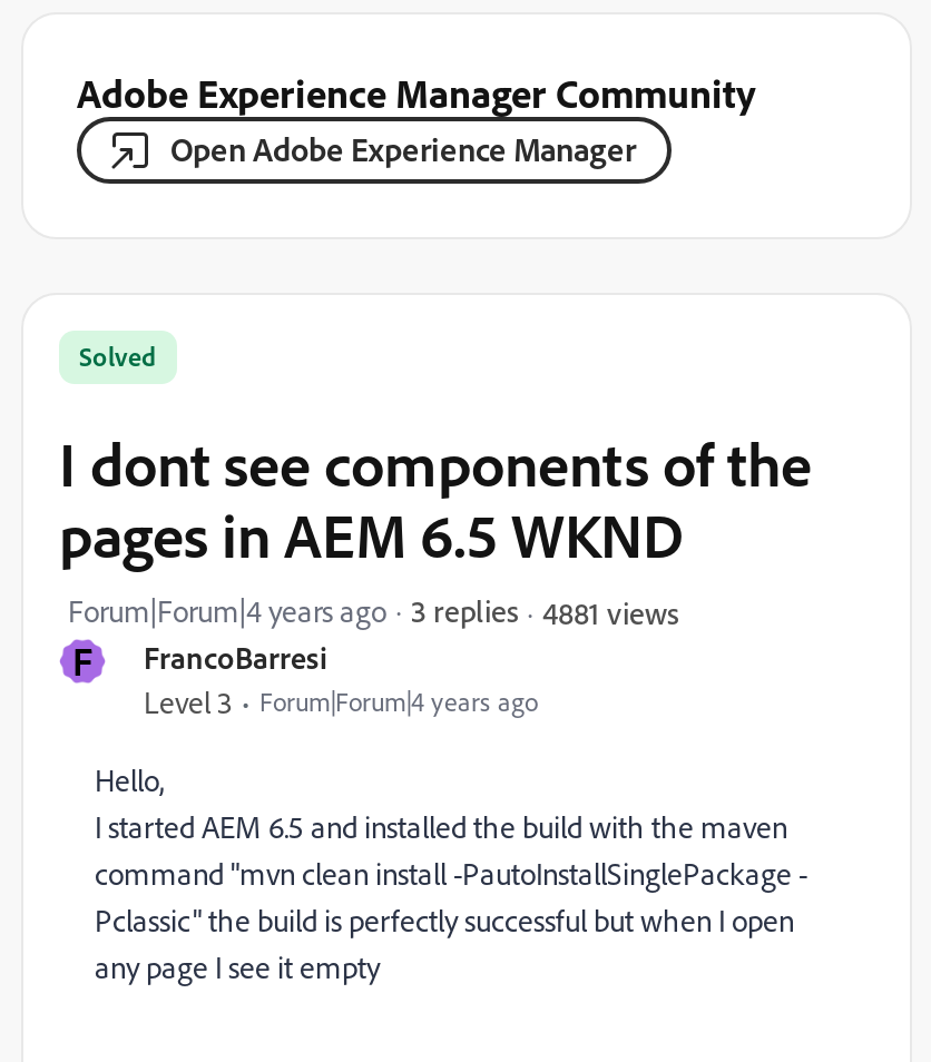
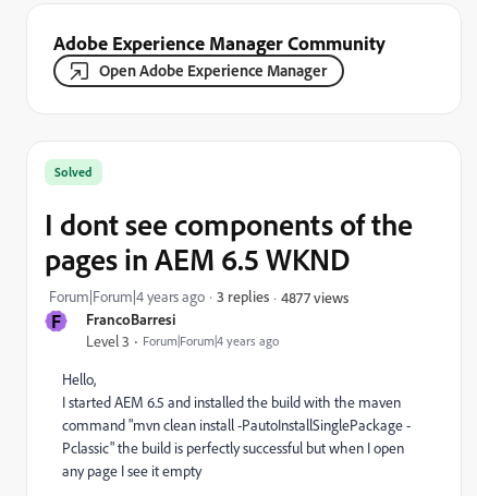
- 4881 views
+ 4877 views
